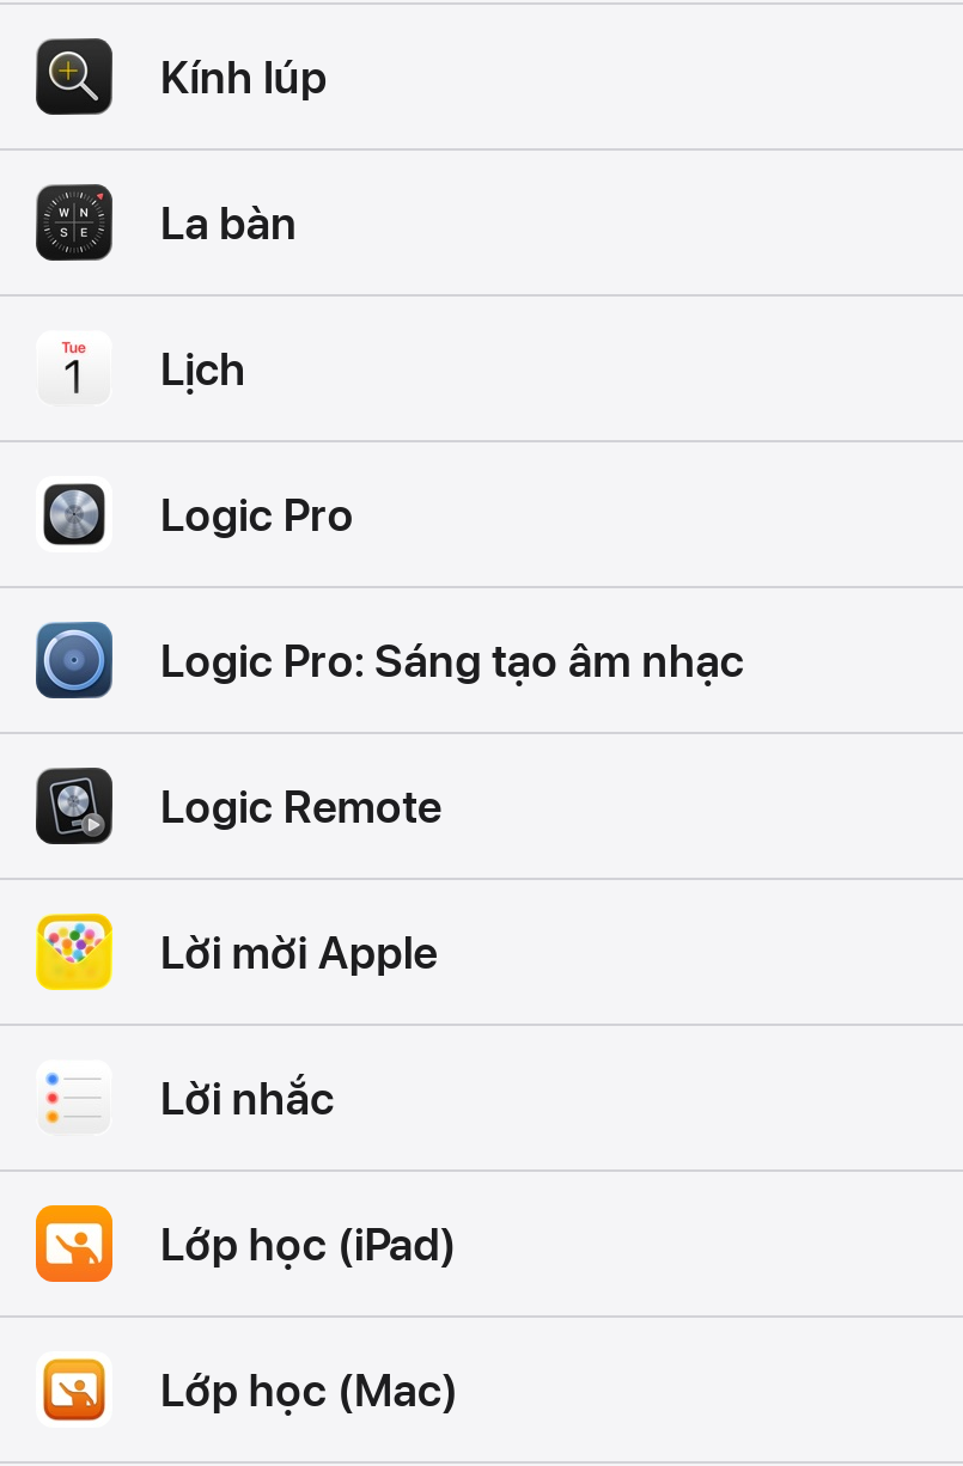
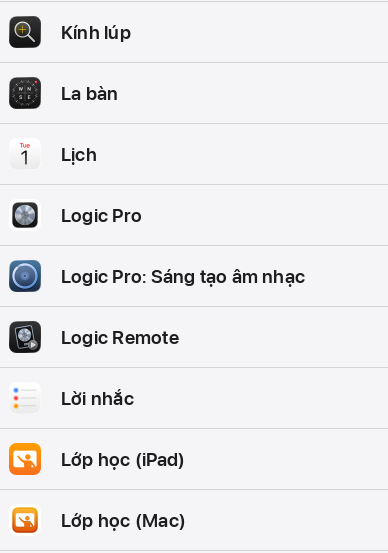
- [image]
- Lời mời Apple
